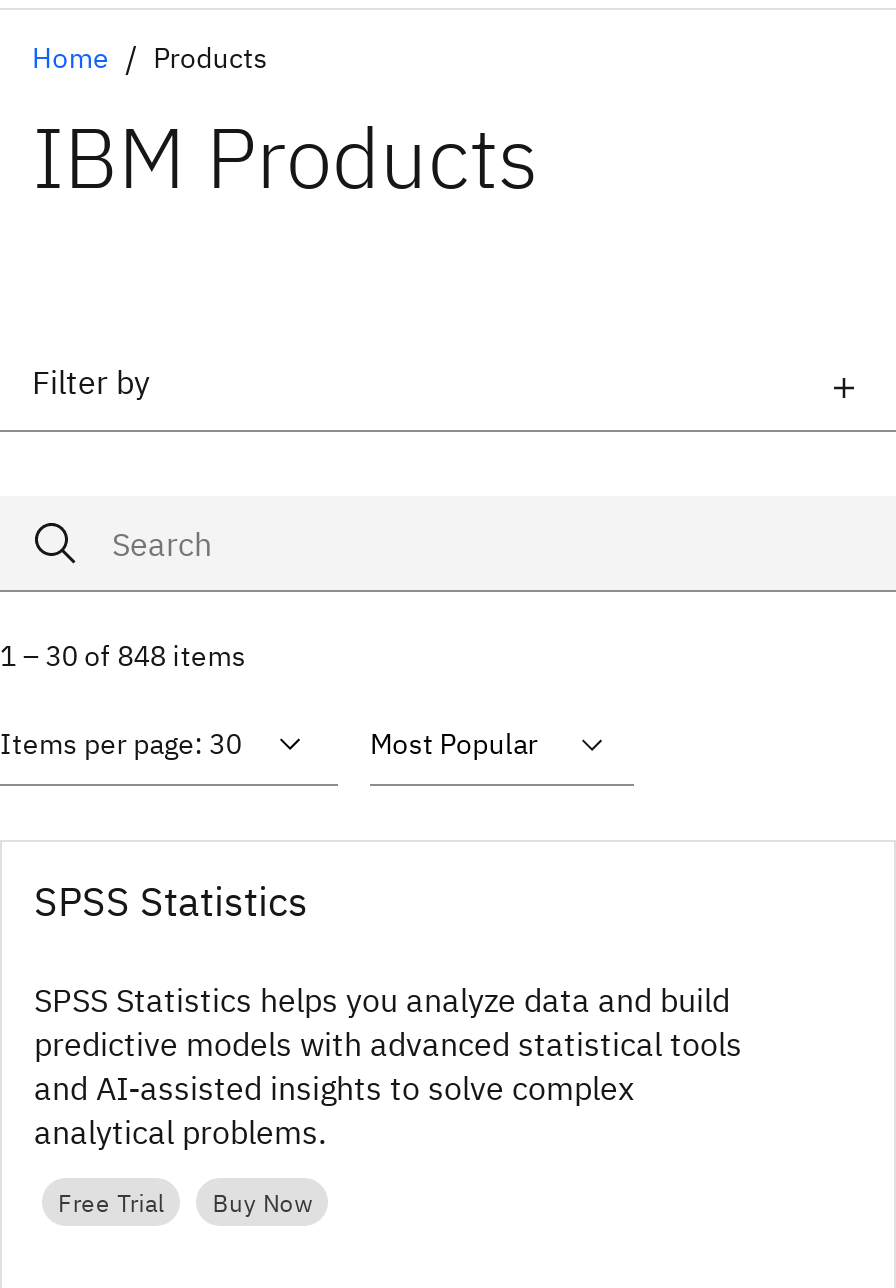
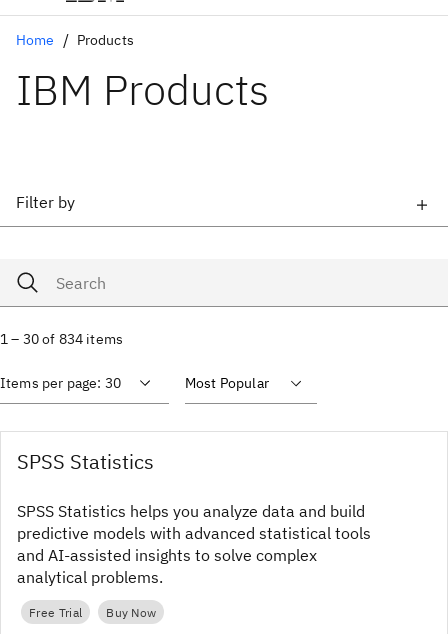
- 1 – 30 of 848 items
+ 1 – 30 of 834 items
